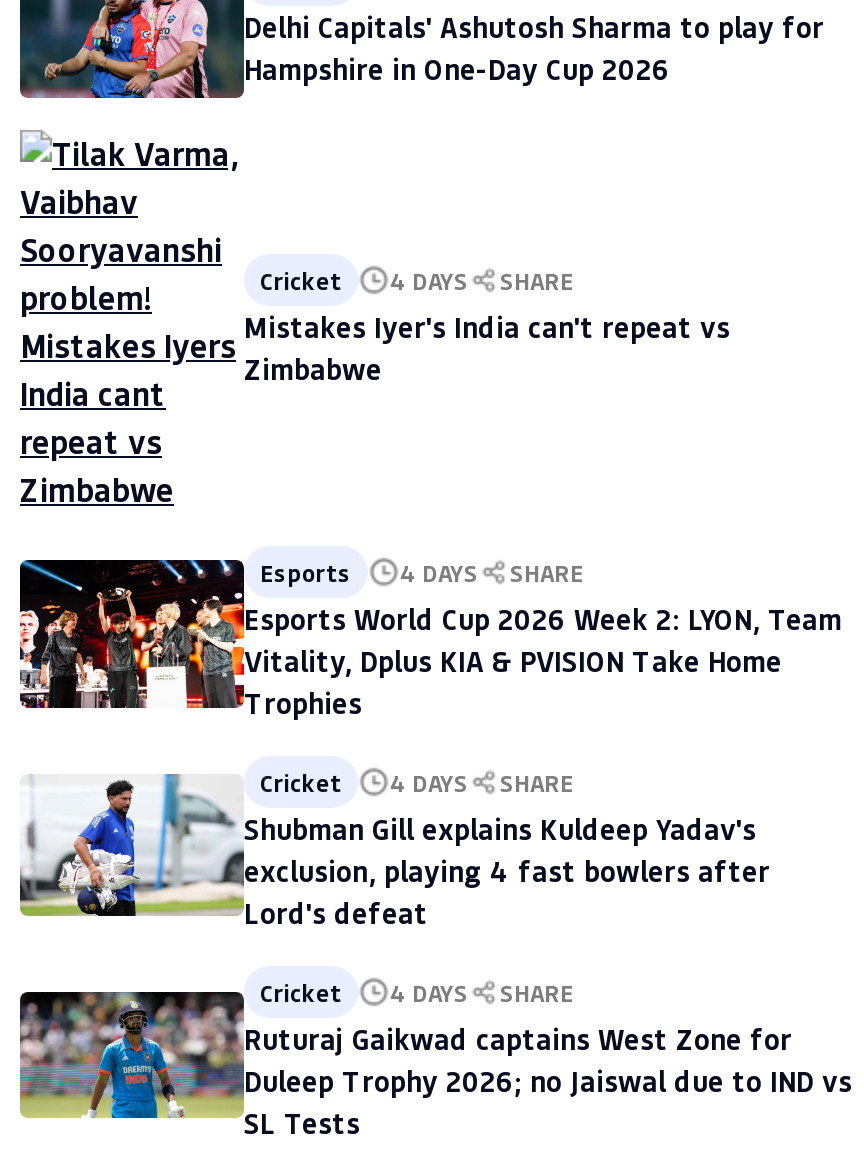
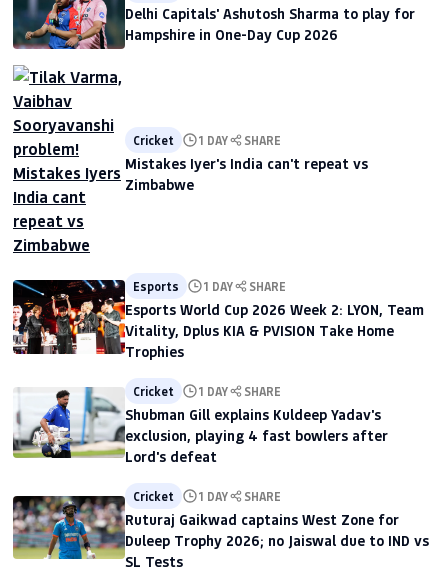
- Cricket 4 DAYS SHARE
+ Cricket 1 DAY SHARE

- Esports 4 DAYS SHARE
+ Esports 1 DAY SHARE

- Cricket 4 DAYS SHARE
+ Cricket 1 DAY SHARE

- Cricket 4 DAYS SHARE
+ Cricket 1 DAY SHARE
